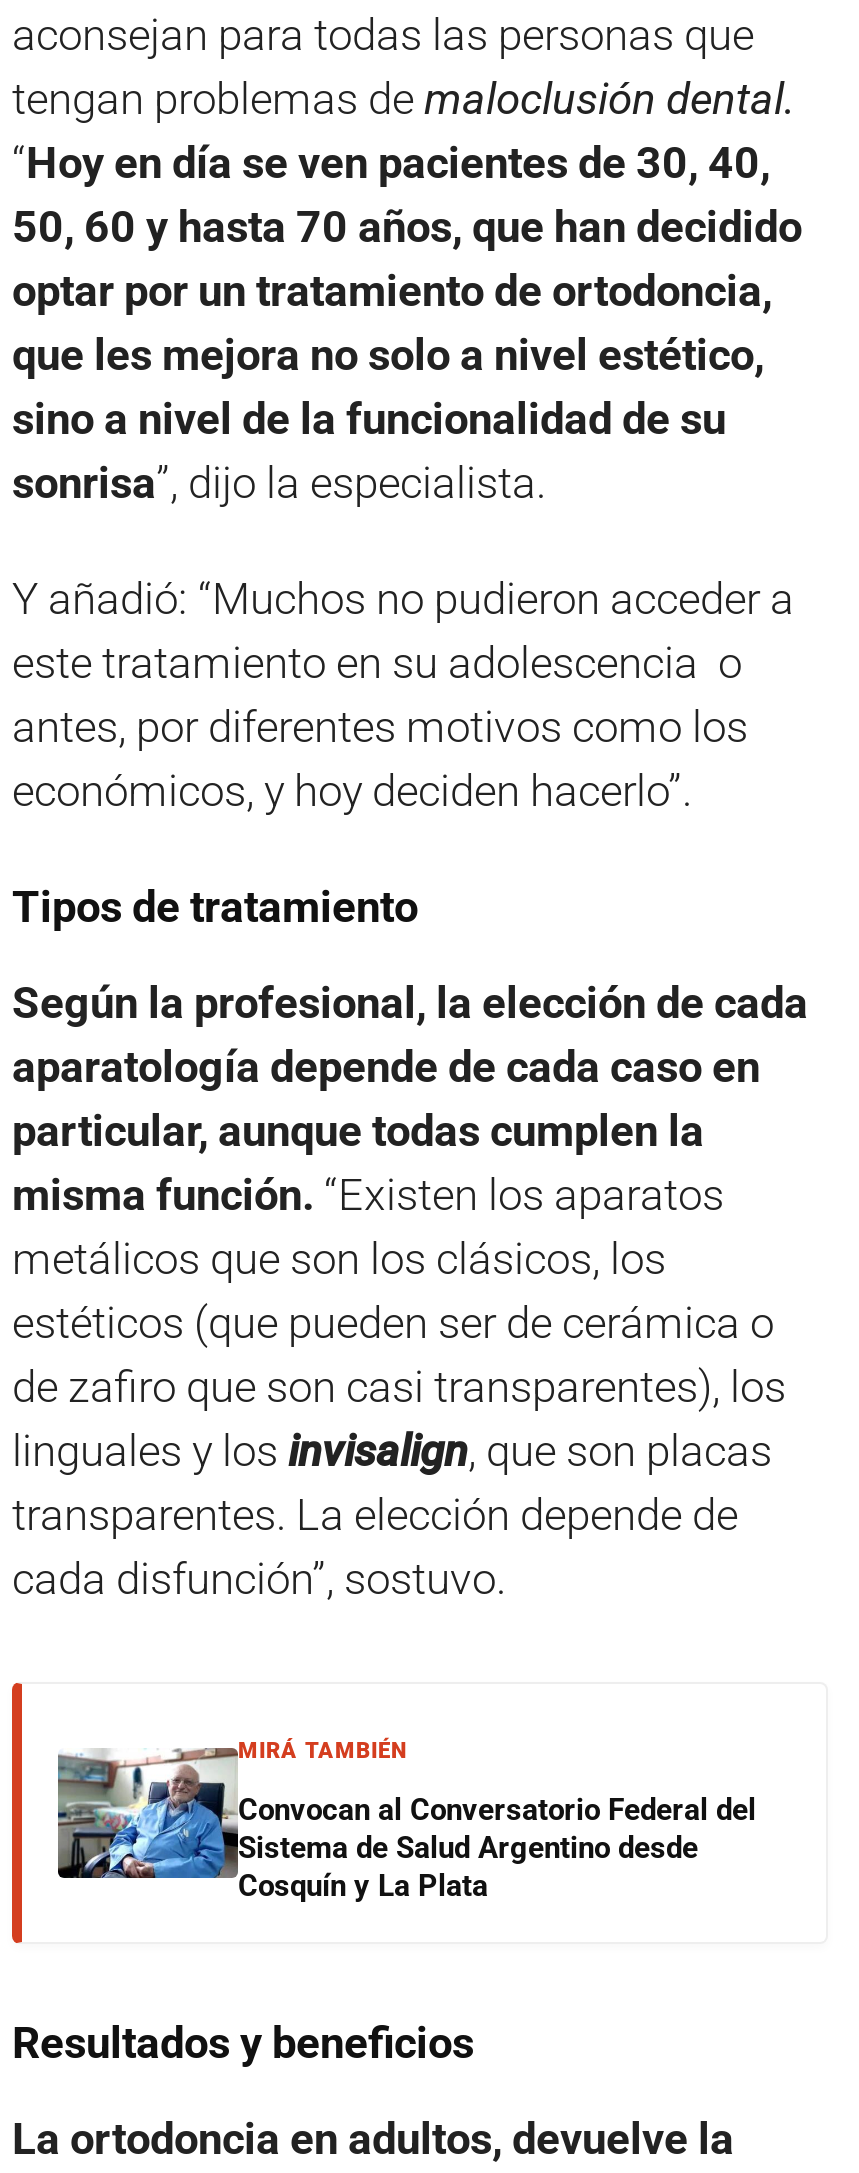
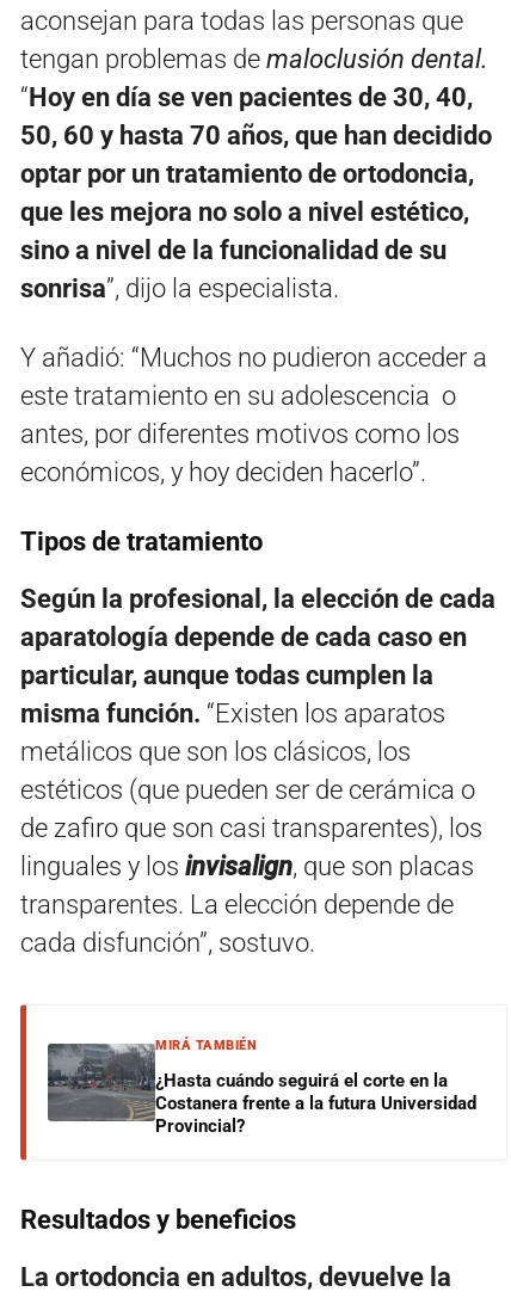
- [image]
- Convocan al Conversatorio Federal del
- Sistema de Salud Argentino desde
- Cosquín y La Plata
+ [image]
+ ¿Hasta cuándo seguirá el corte en la
+ Costanera frente a la futura Universidad
+ Provincial?
